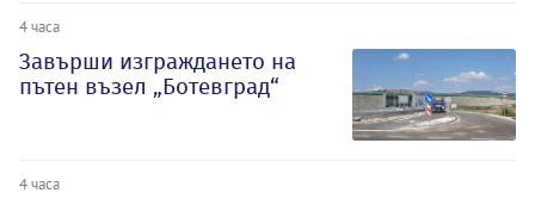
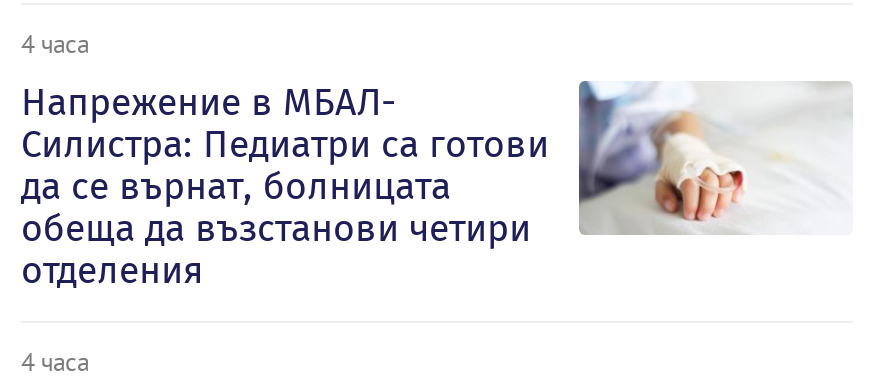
- Завърши изграждането на
- пътен възел „Ботевград“
+ Напрежение в МБАЛ-
+ Силистра: Педиатри са готови
+ да се върнат, болницата
+ обеща да възстанови четири
+ отделения

- [image]
+ [image]
